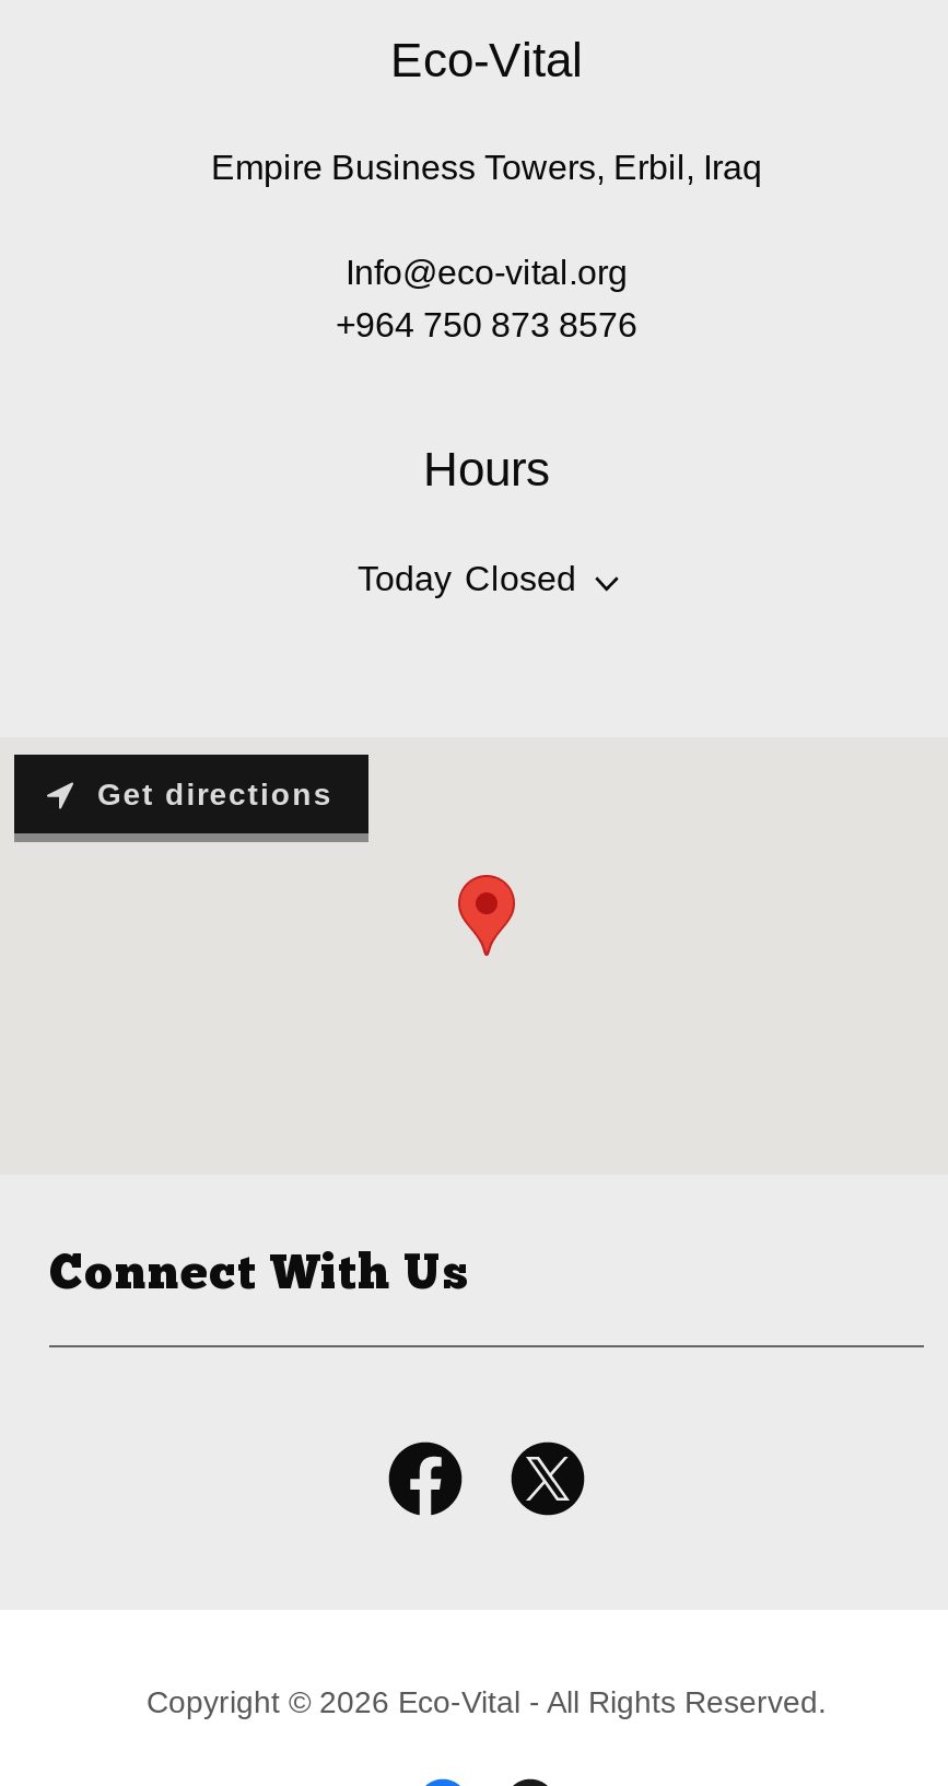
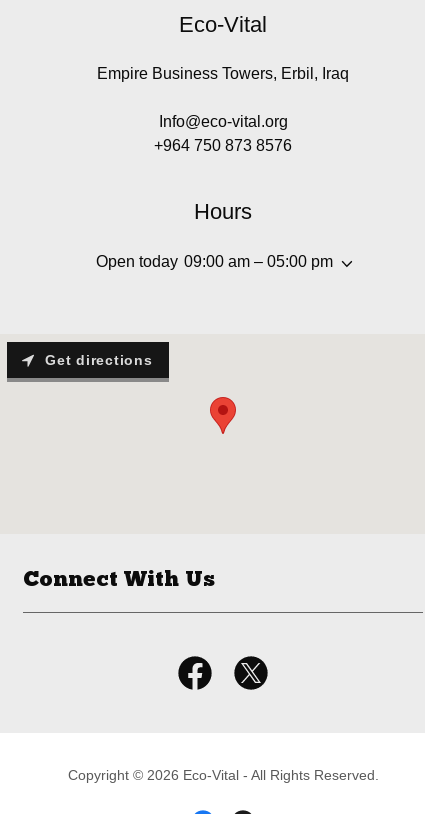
- Today Closed
+ Open today 09:00 am – 05:00 pm
